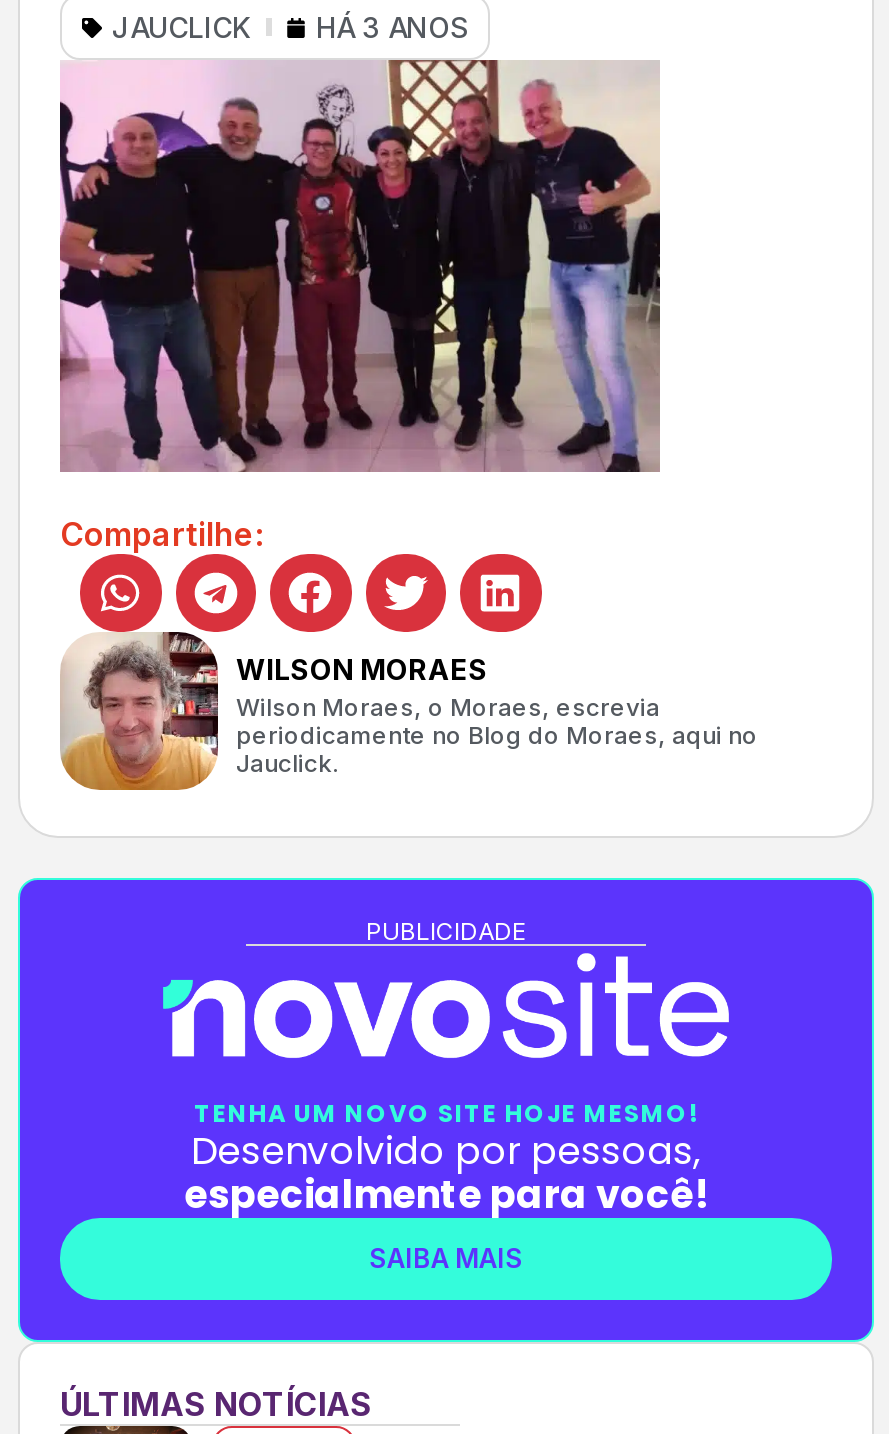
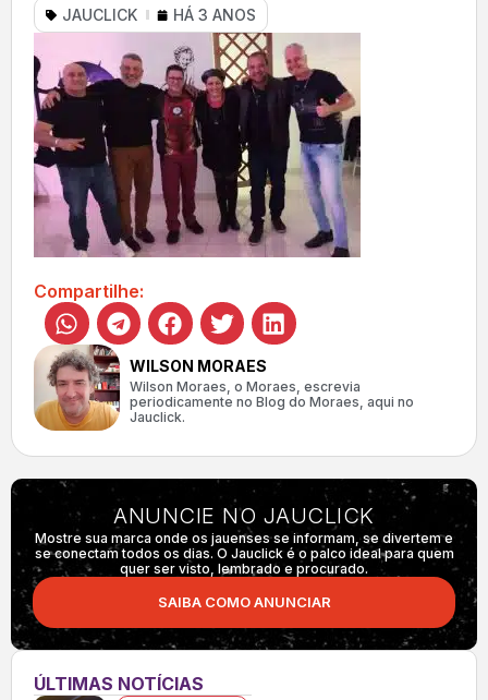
- [image]
- PUBLICIDADE
+ [image]
+ ANUNCIE NO JAUCLICK
+ Mostre sua marca onde os jauenses se informam, se divertem e
+ se conectam todos os dias. O Jauclick é o palco ideal para quem
+ quer ser visto, lembrado e procurado.

- TENHA UM NOVO SITE HOJE MESMO!
- Desenvolvido por pessoas,
- especialmente para você!
- SAIBA MAIS
+ SAIBA COMO ANUNCIAR
